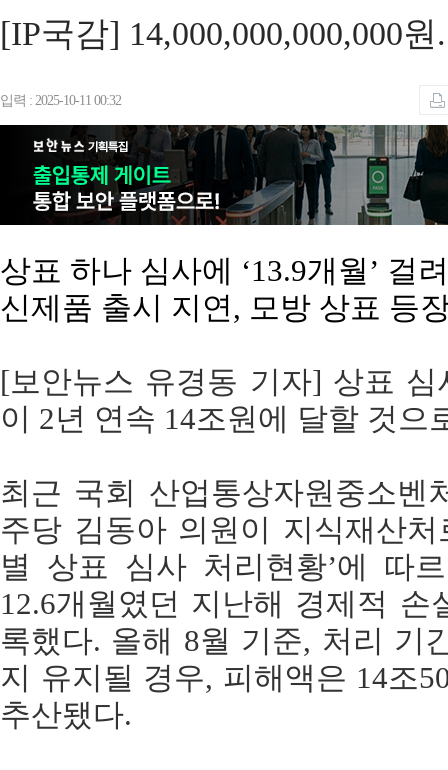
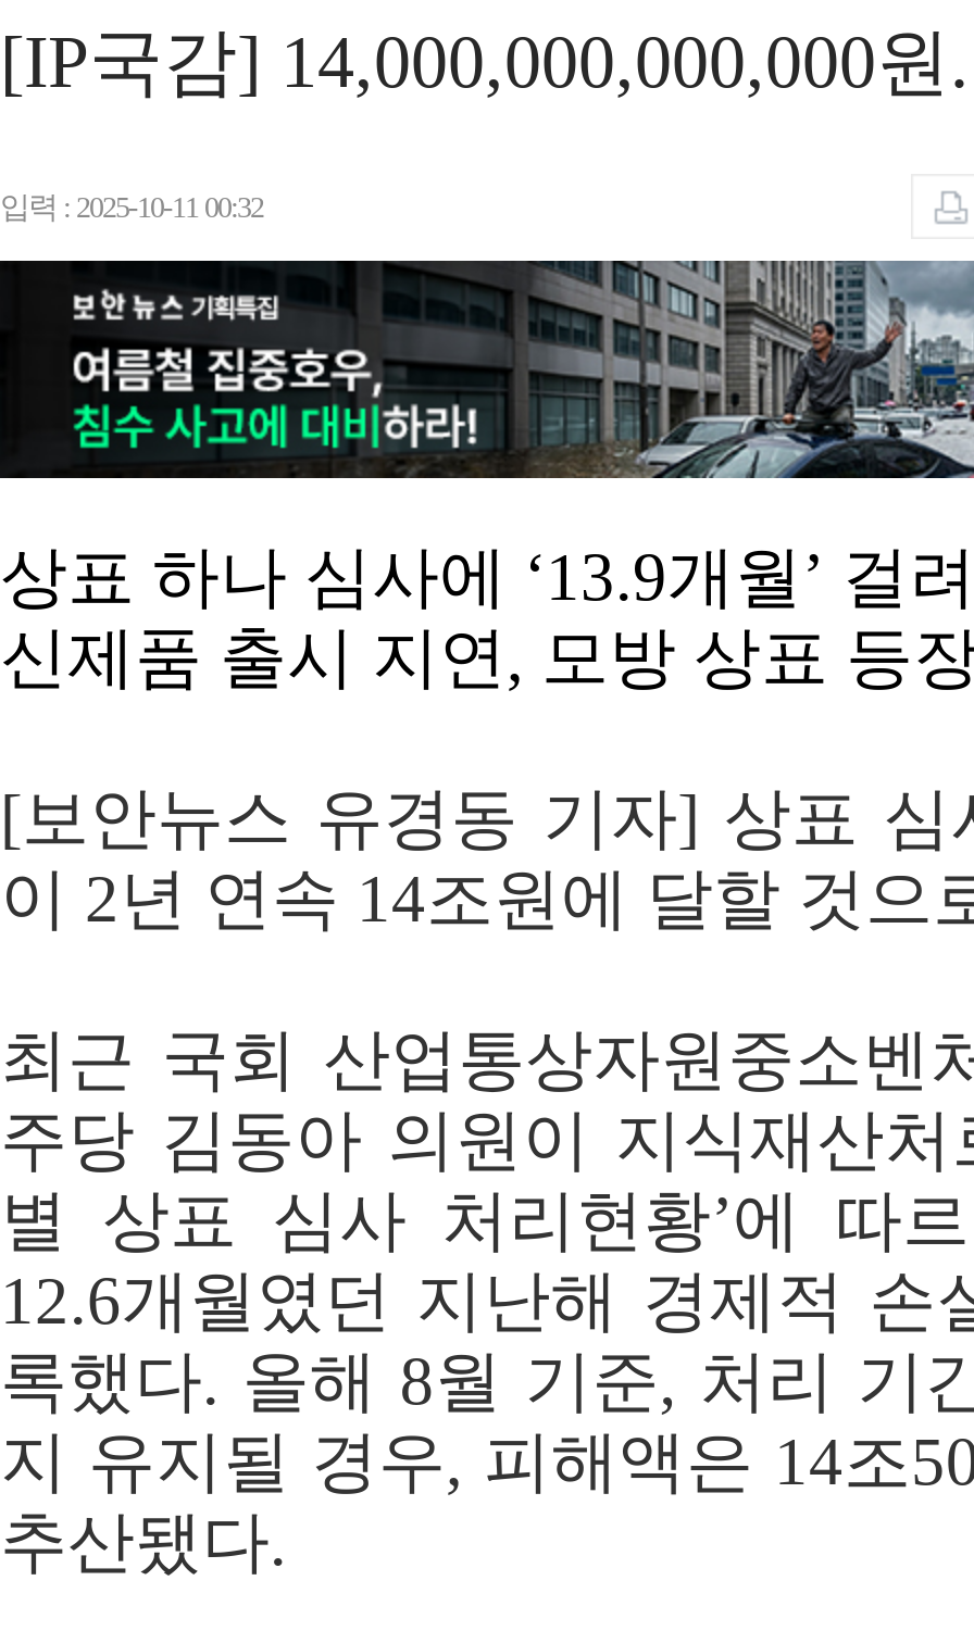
- [image]
+ [image]
